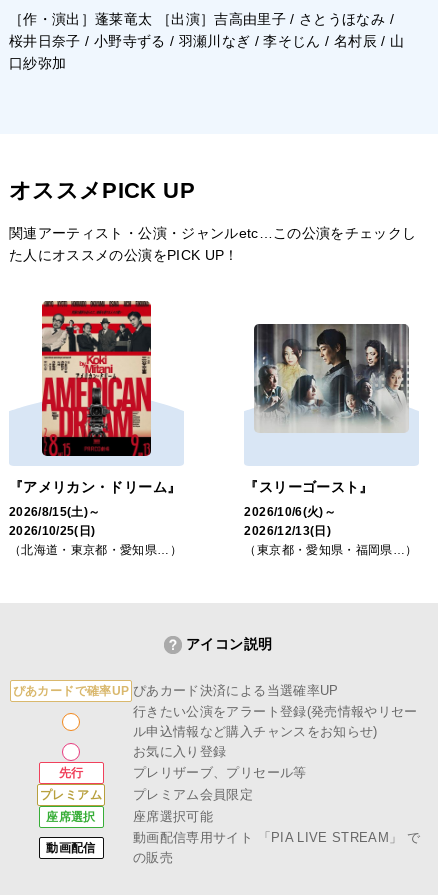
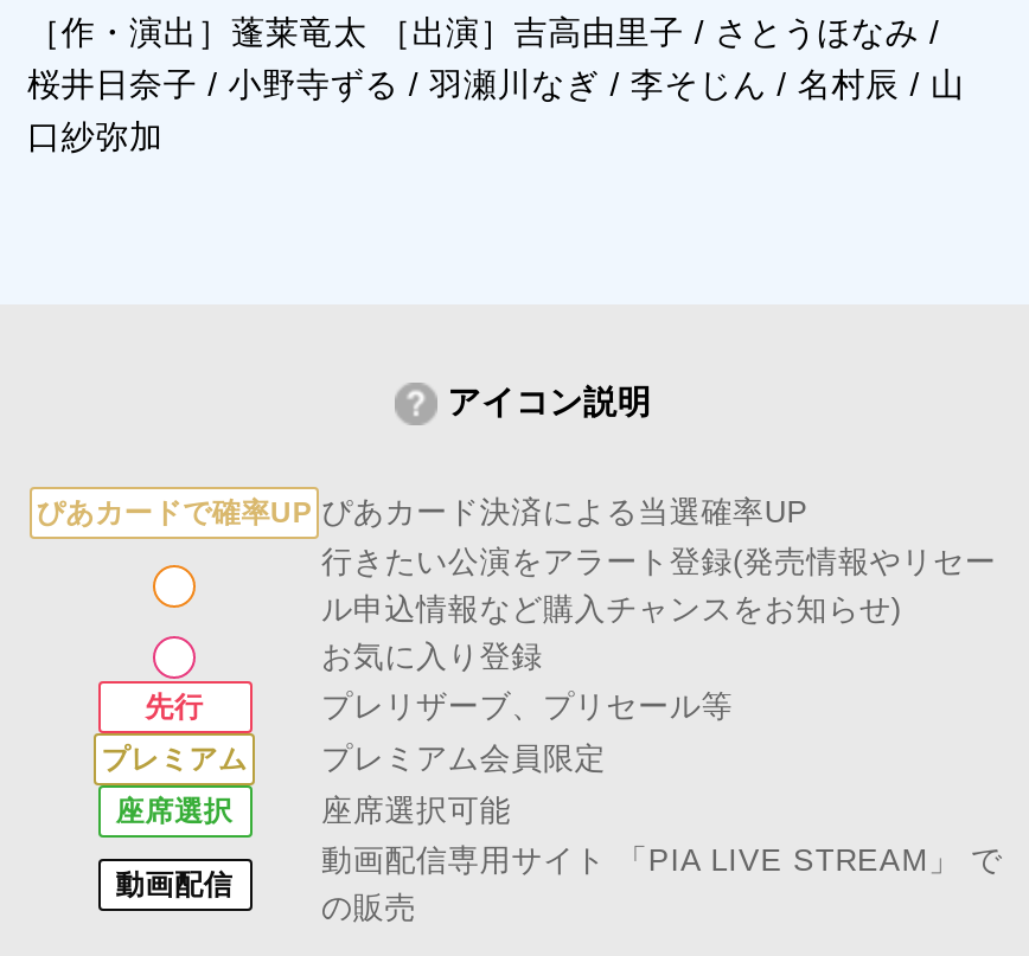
- オススメPICK UP
- 関連アーティスト・公演・ジャンルetc…この公演をチェックし
- た人にオススメの公演をPICK UP！

- [image]
- 『アメリカン・ドリーム』
- 2026/8/15(土)～
- 2026/10/25(日)
- （北海道・東京都・愛知県…）

- [image]

- 『スリーゴースト』
- 2026/10/6(火)～
- 2026/12/13(日)
- （東京都・愛知県・福岡県…）
